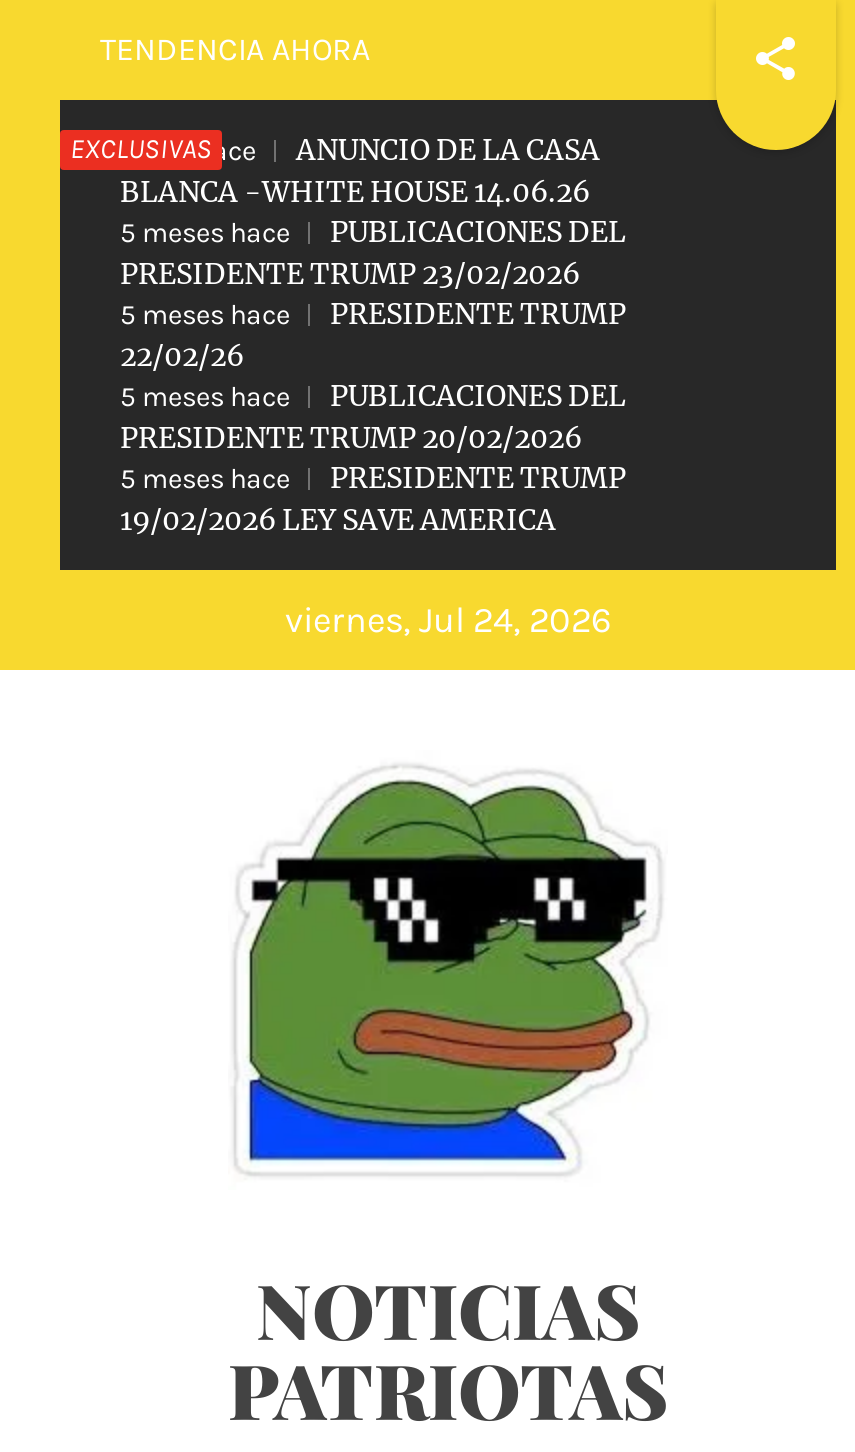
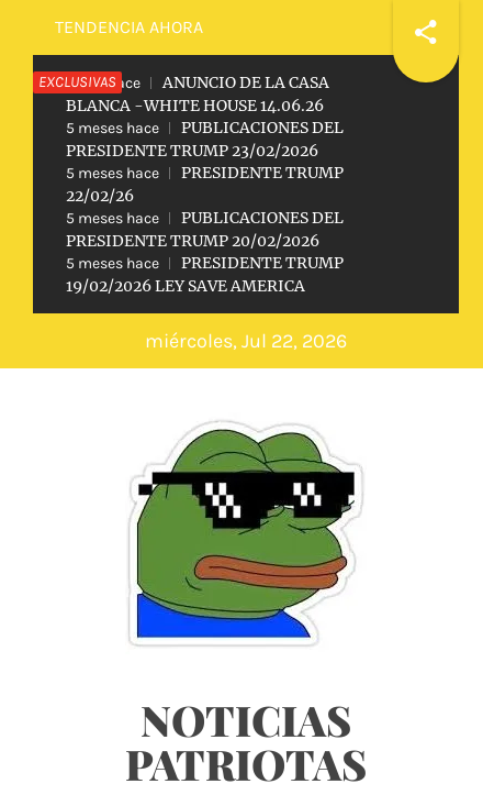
- viernes, Jul 24, 2026
+ miércoles, Jul 22, 2026
